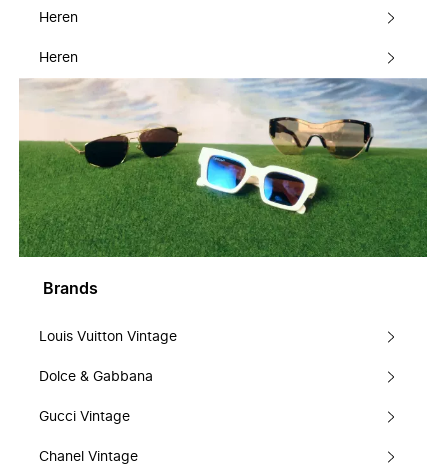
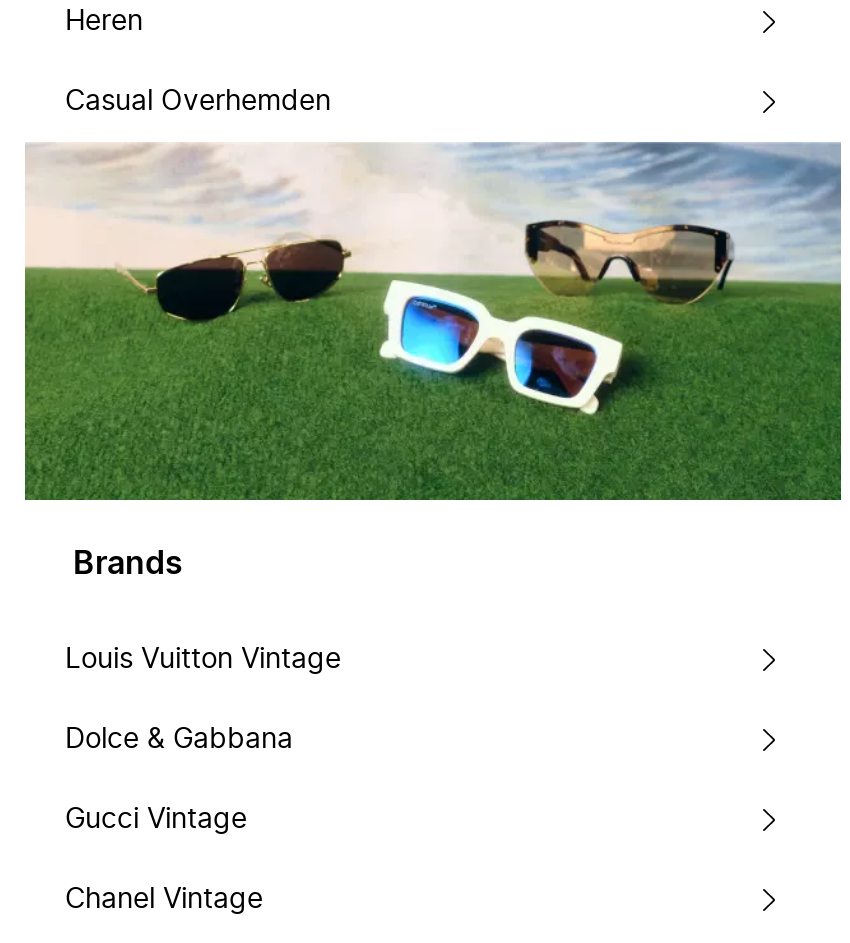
- Heren
+ Casual Overhemden
